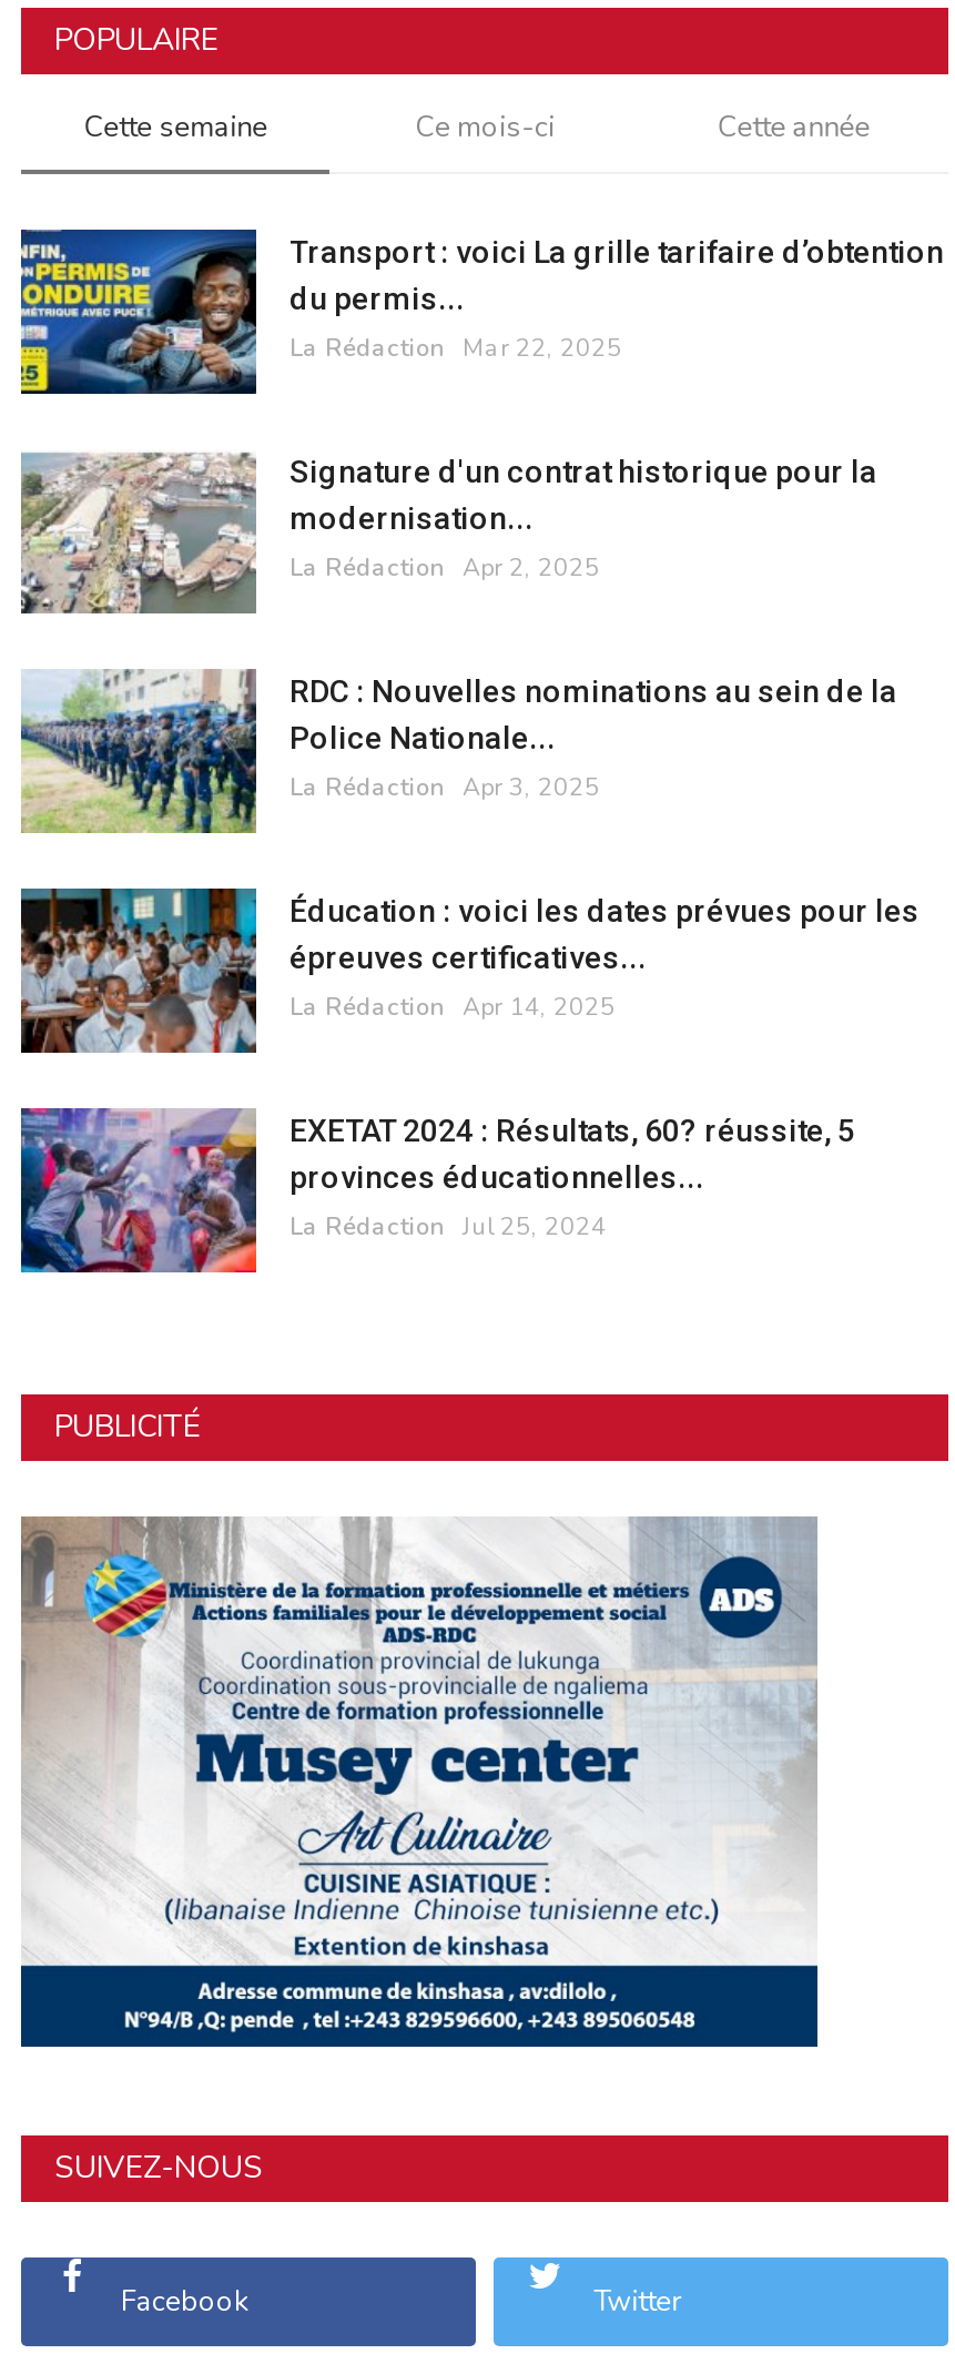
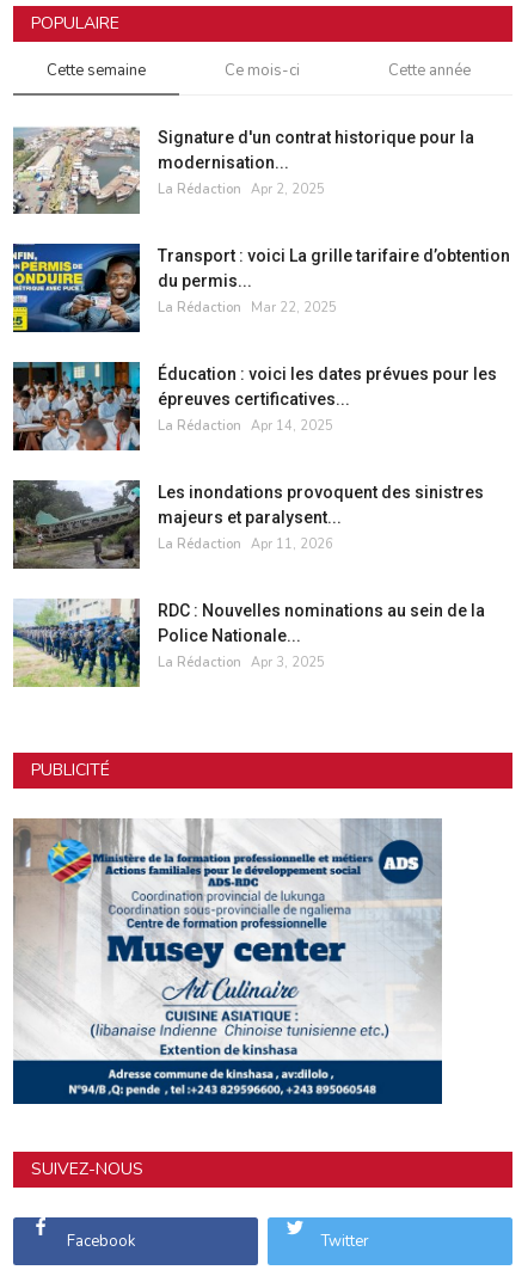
moved down: [image] | Transport : voici La grille tarifaire d’obtention | du permis... | La Rédaction Mar 22, 2025

moved up: [image] | Signature d'un contrat historique pour la | modernisation... | La Rédaction Apr 2, 2025

moved down: [image] | RDC : Nouvelles nominations au sein de la | Police Nationale... | La Rédaction Apr 3, 2025

moved up: [image] | Éducation : voici les dates prévues pour les | épreuves certificatives... | La Rédaction Apr 14, 2025

- [image]
- EXETAT 2024 : Résultats, 60? réussite, 5
- provinces éducationnelles...
- La Rédaction Jul 25, 2024
+ [image]
+ Les inondations provoquent des sinistres
+ majeurs et paralysent...
+ La Rédaction Apr 11, 2026
